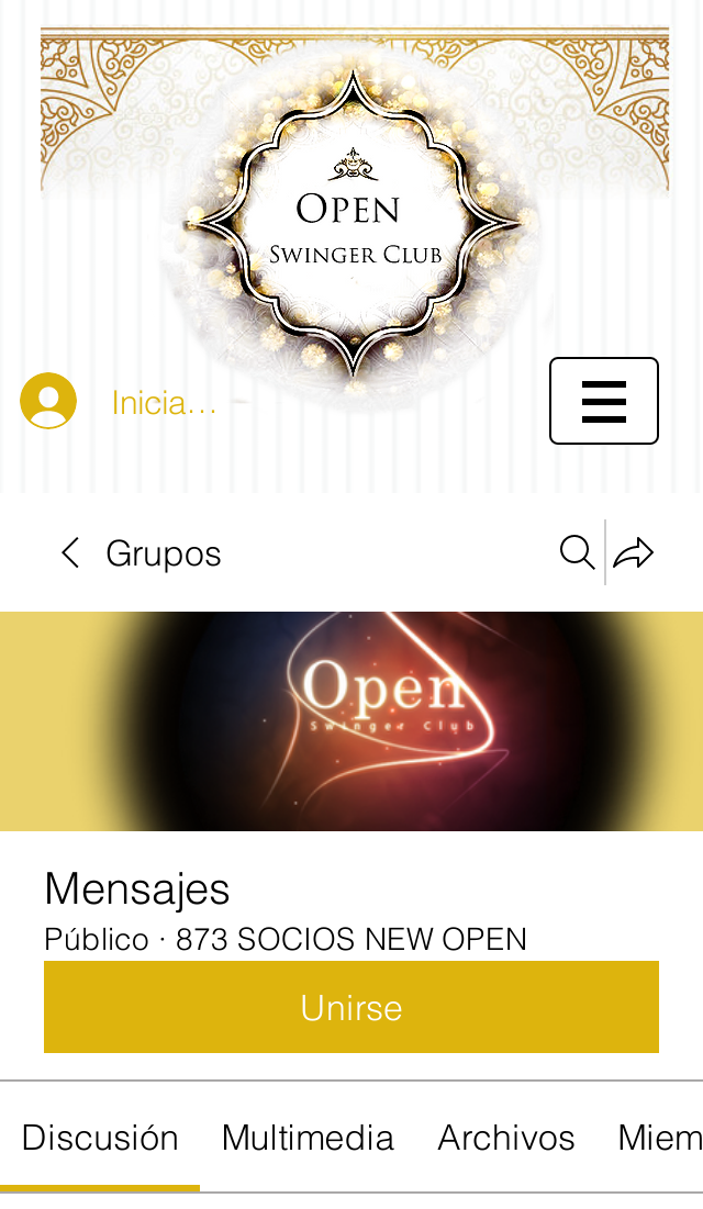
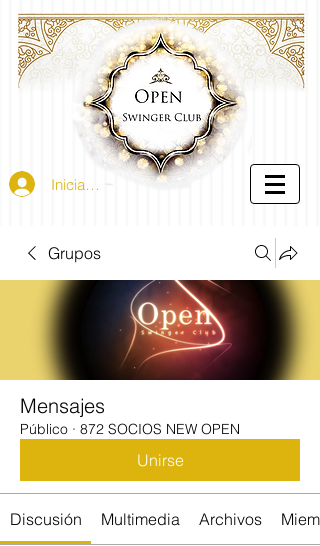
- Público · 873 SOCIOS NEW OPEN
+ Público · 872 SOCIOS NEW OPEN
